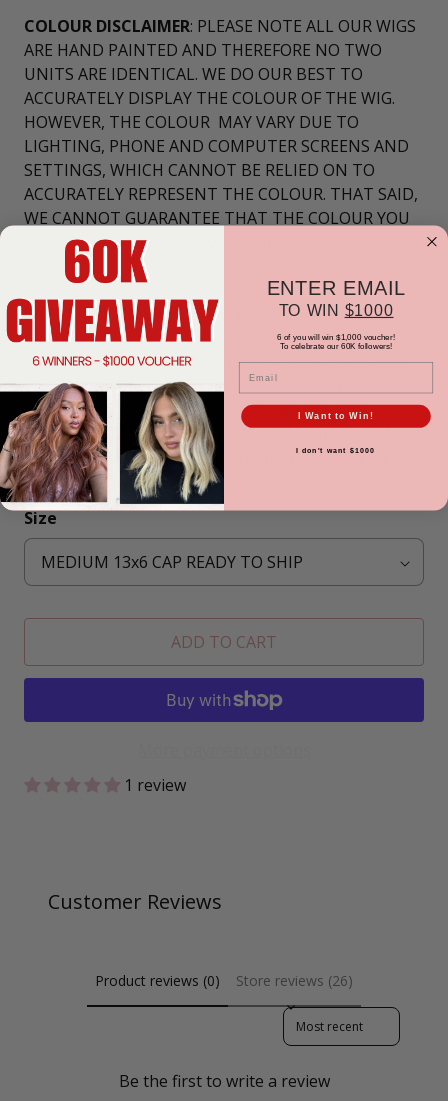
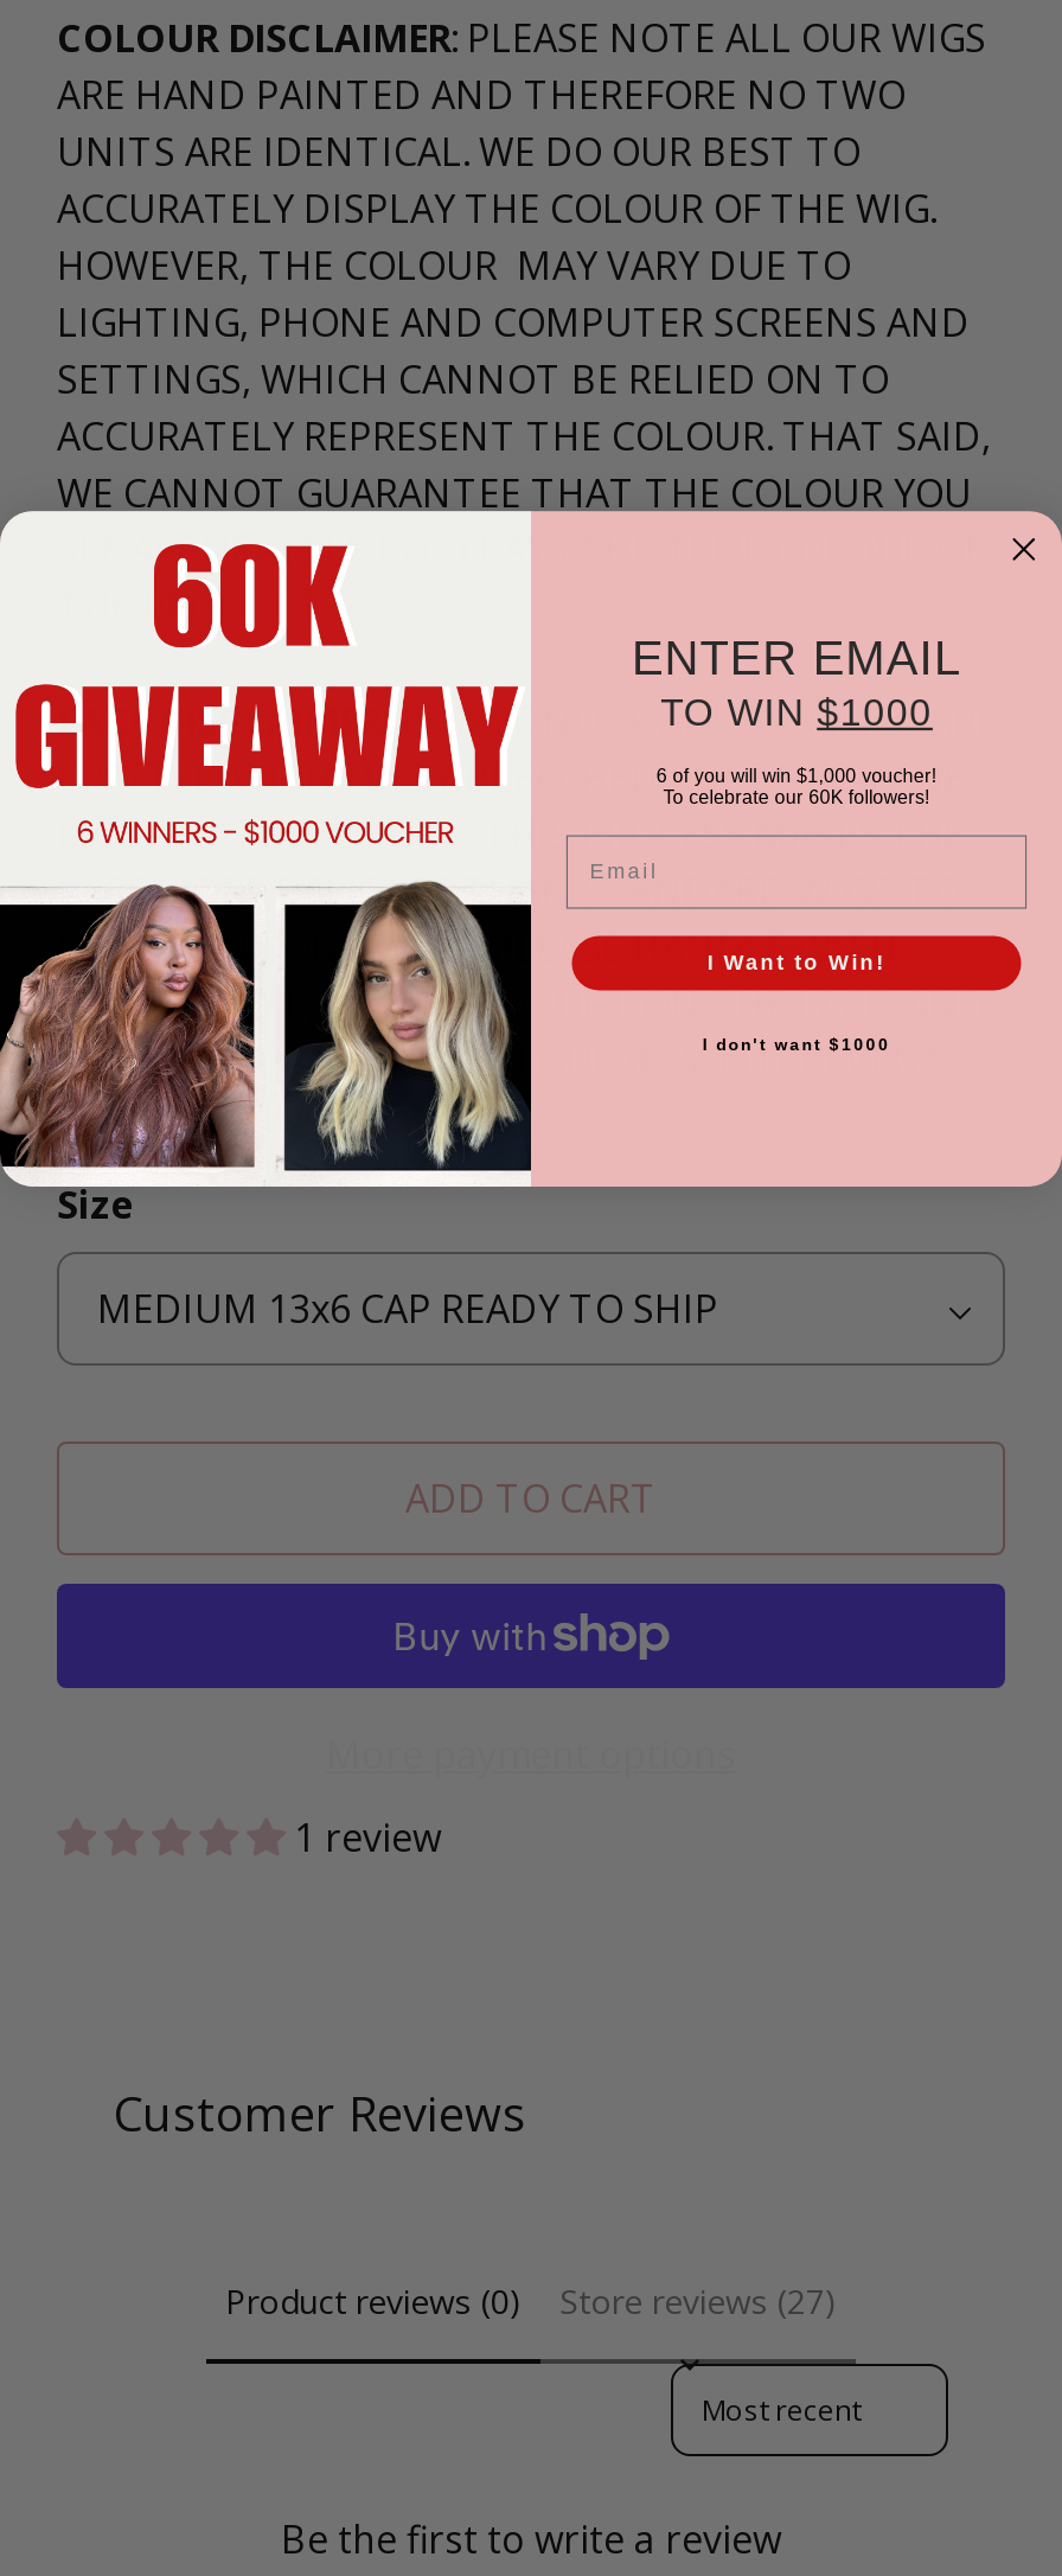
- Store reviews (26)
+ Store reviews (27)
